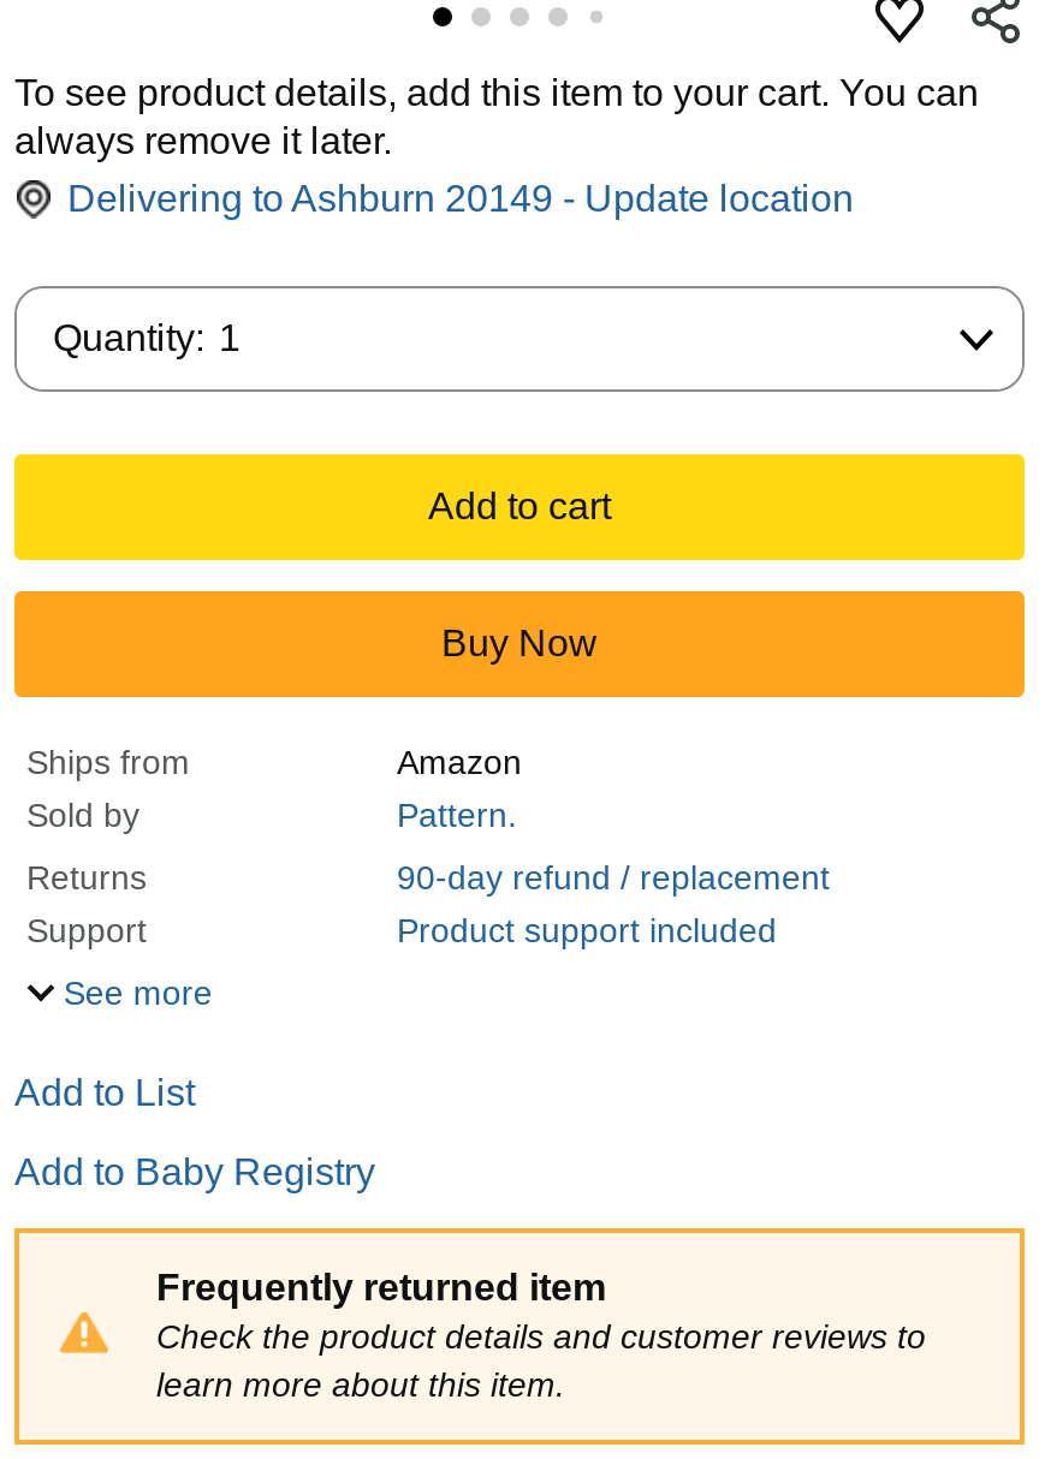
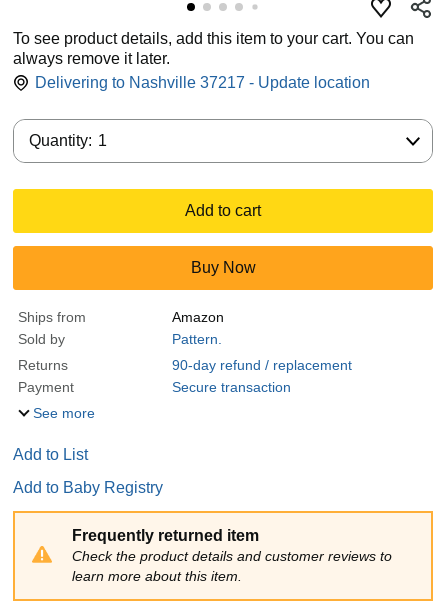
- Delivering to Ashburn 20149 - Update location
+ Delivering to Nashville 37217 - Update location

- Support
- Product support included
+ Payment
+ Secure transaction
